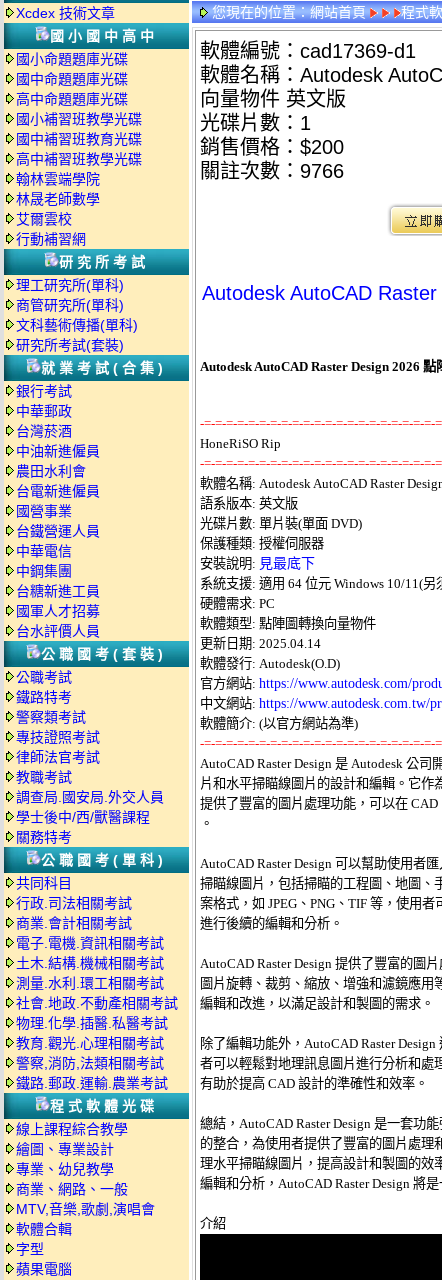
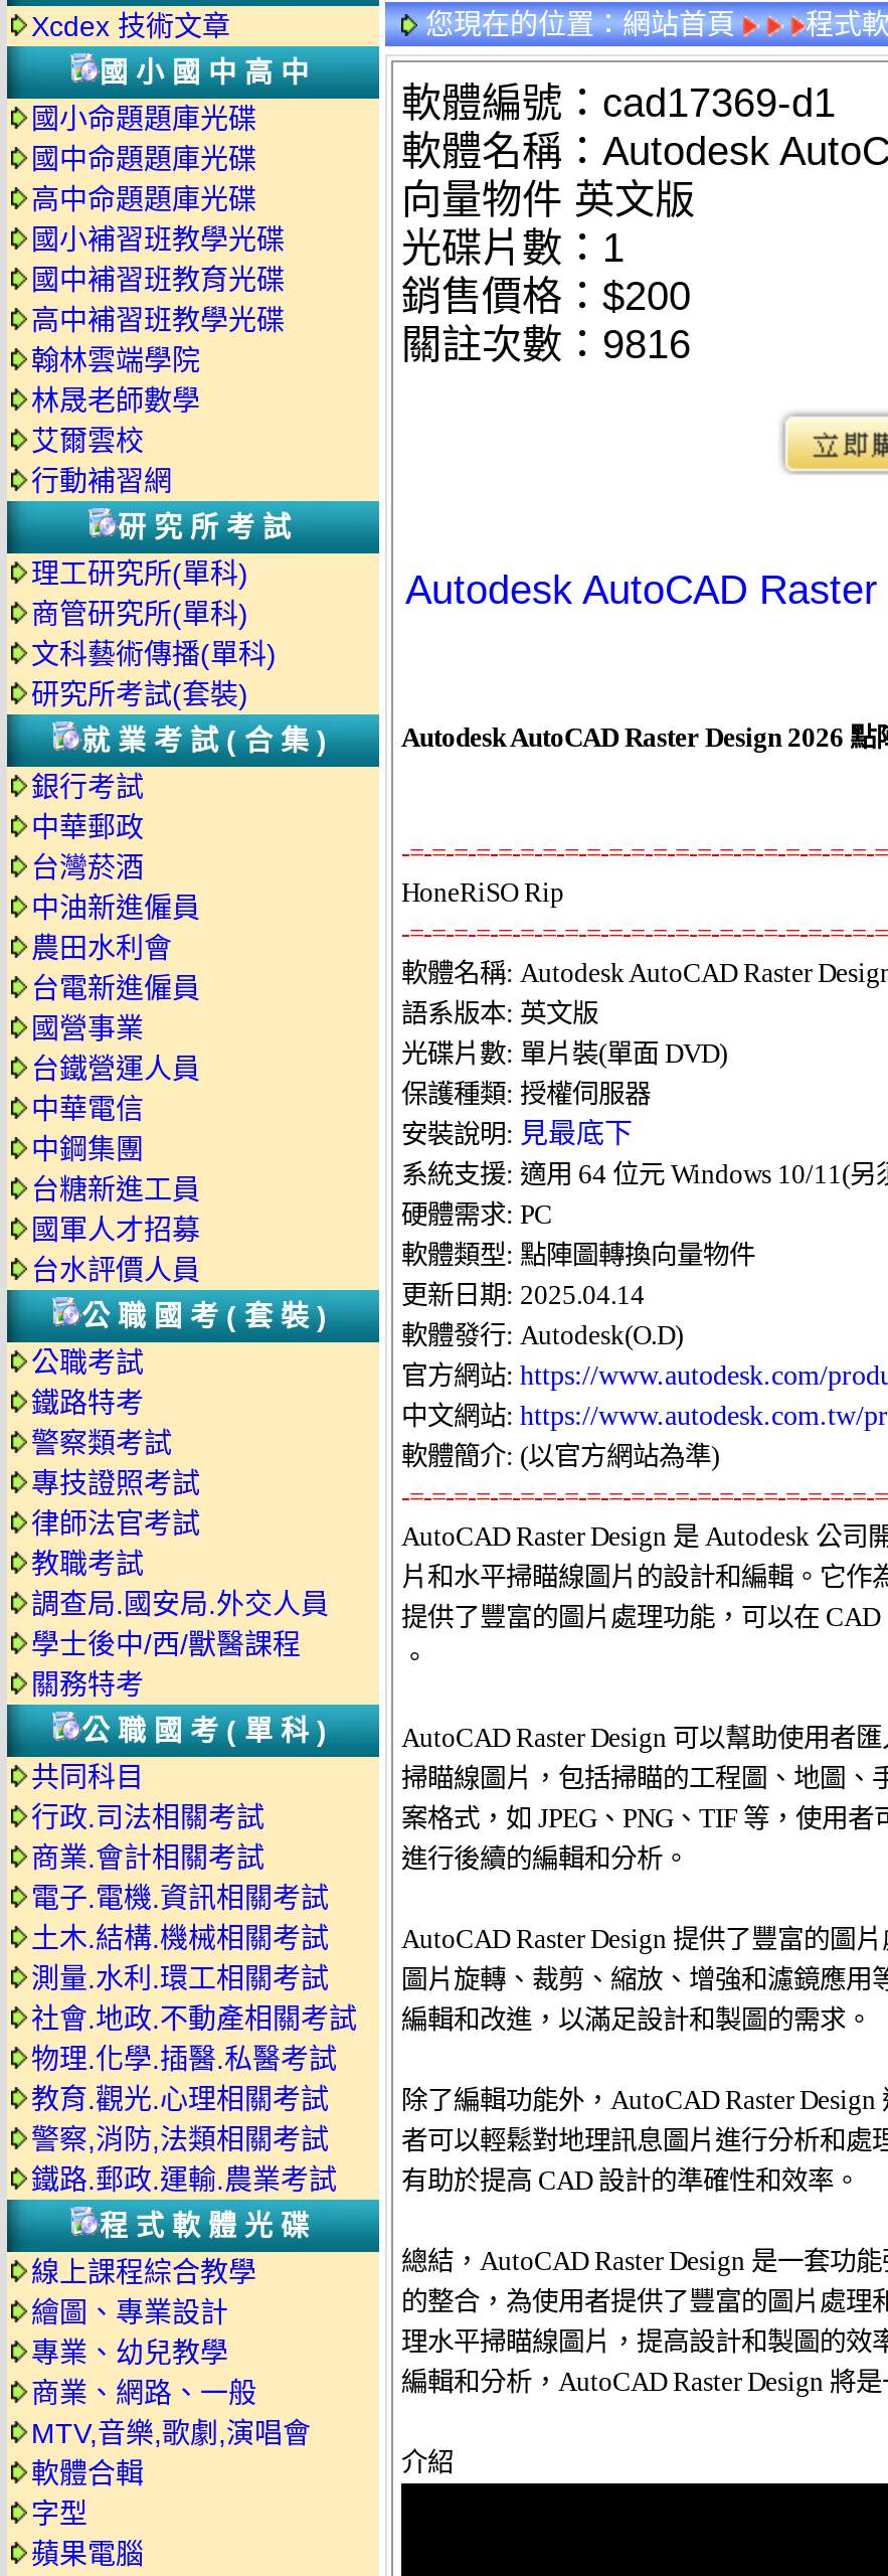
- 關註次數：9766
+ 關註次數：9816
